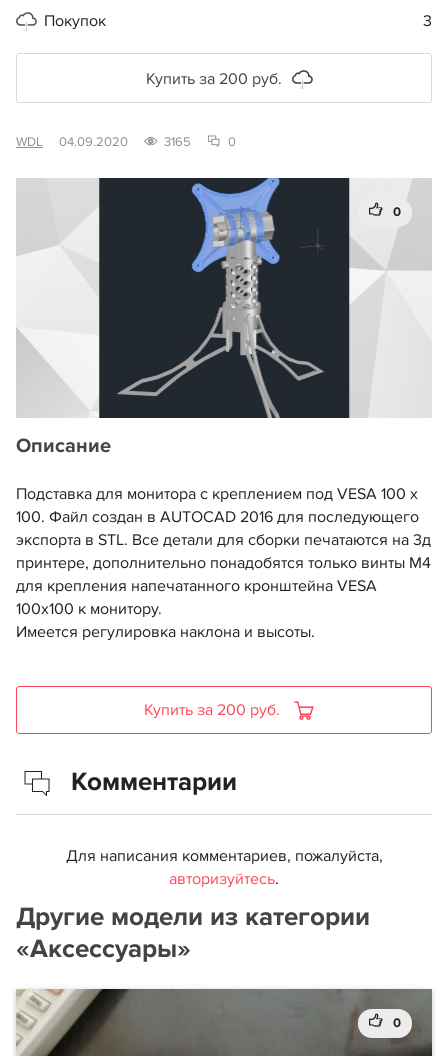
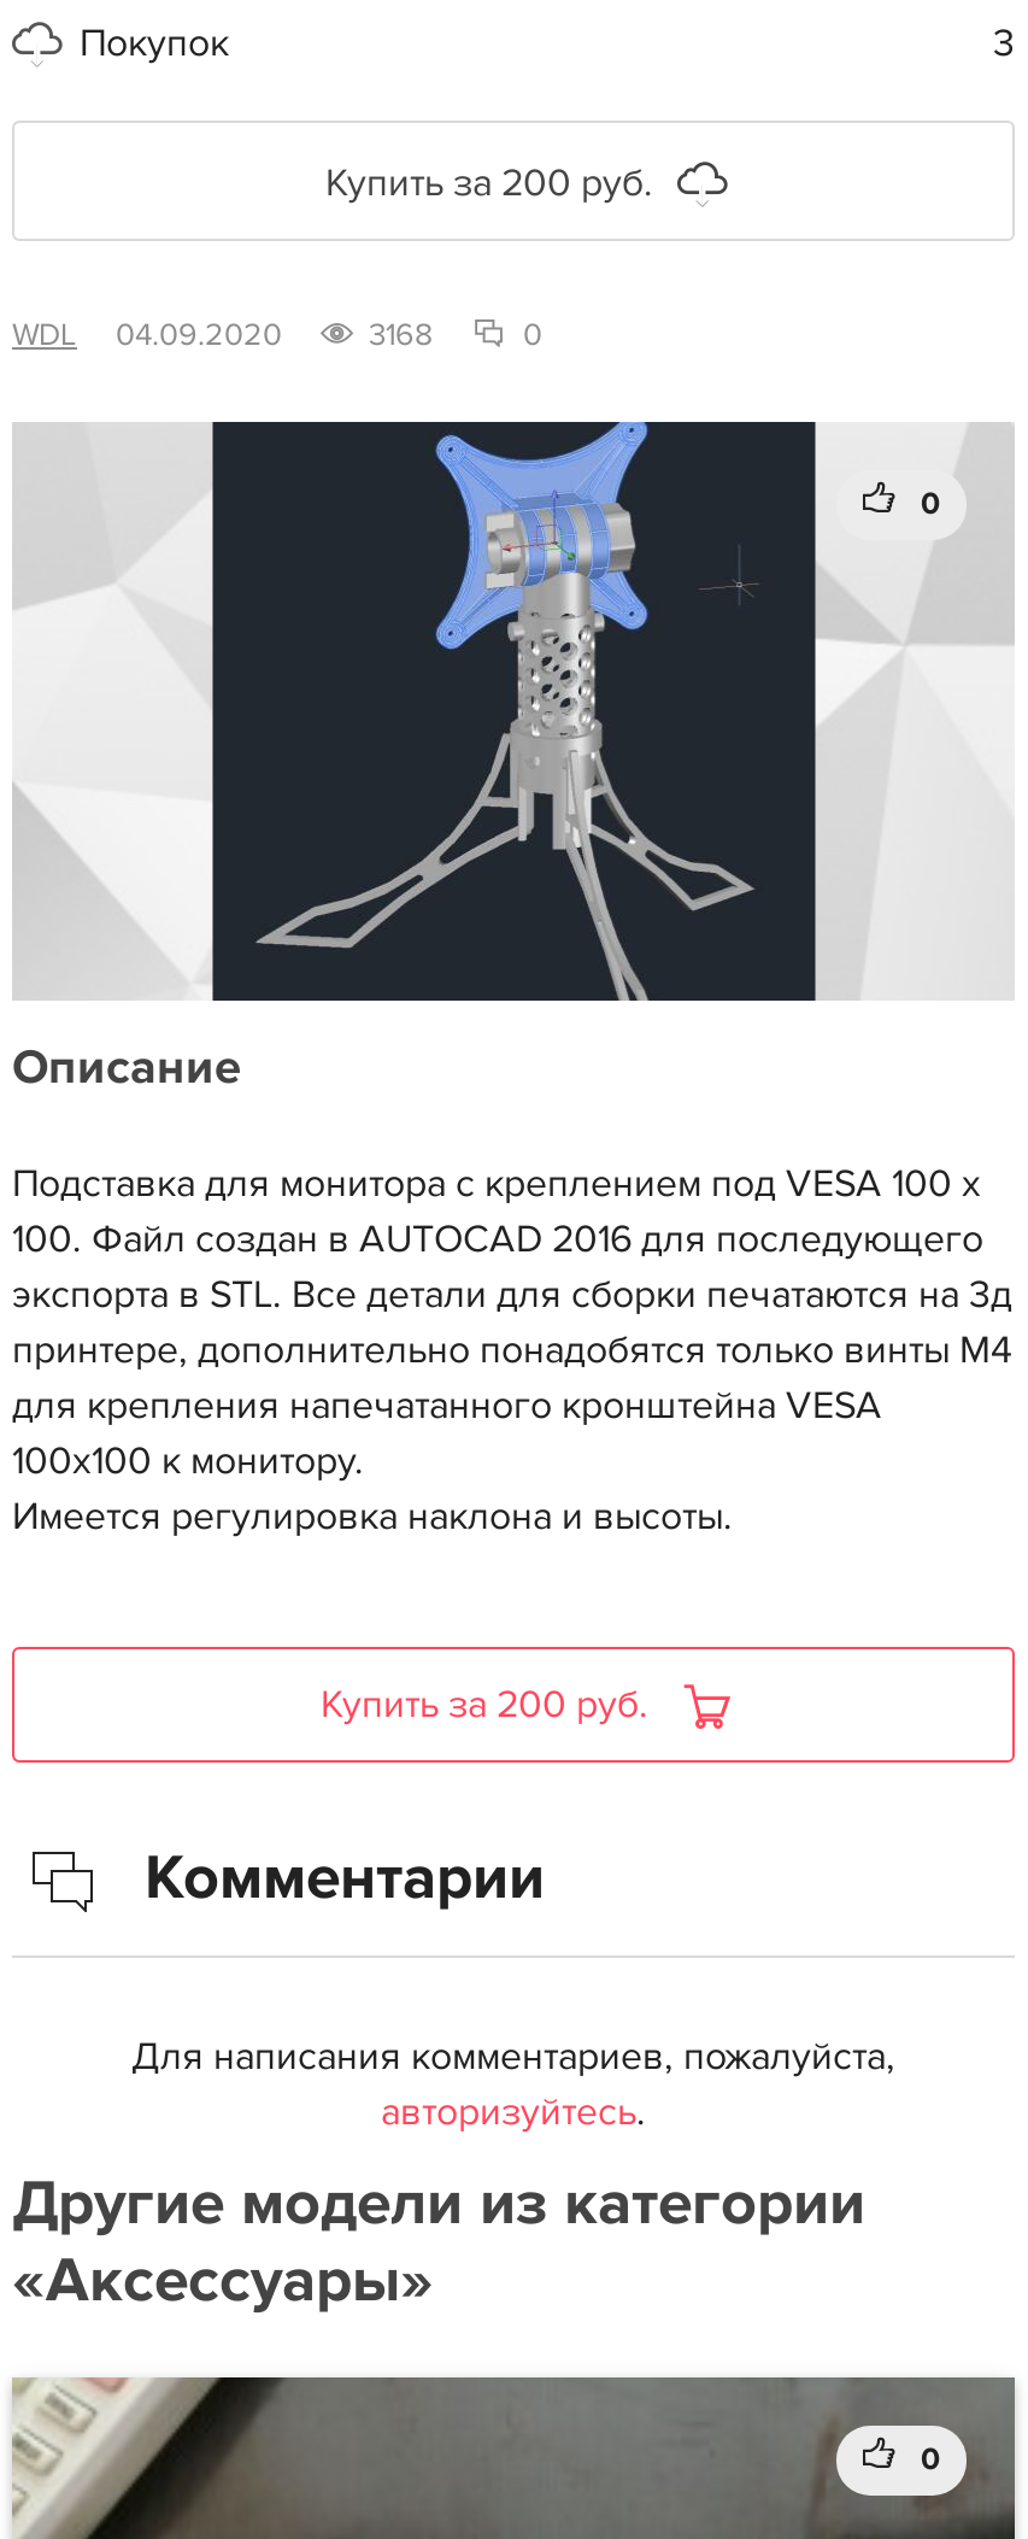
- 3165
+ 3168
